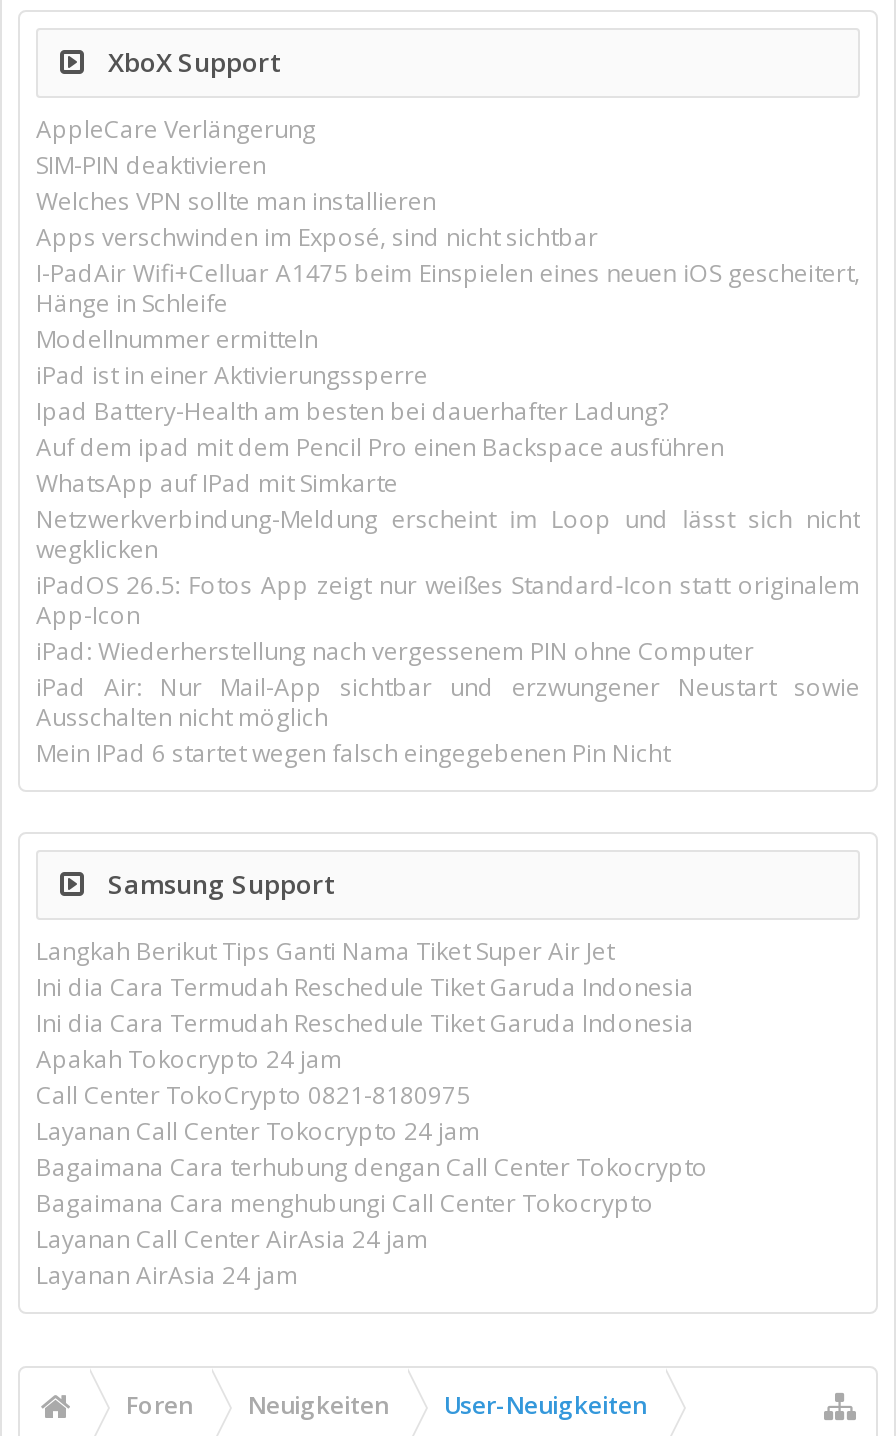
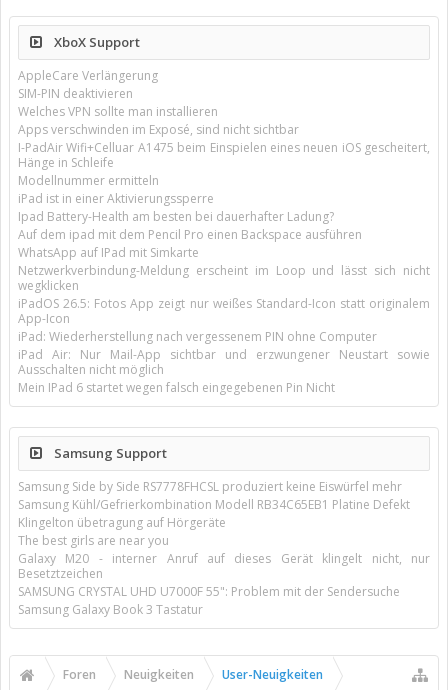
- Langkah Berikut Tips Ganti Nama Tiket Super Air Jet
- Ini dia Cara Termudah Reschedule Tiket Garuda Indonesia
- Ini dia Cara Termudah Reschedule Tiket Garuda Indonesia
- Apakah Tokocrypto 24 jam
- Call Center TokoCrypto 0821-8180975
- Layanan Call Center Tokocrypto 24 jam
- Bagaimana Cara terhubung dengan Call Center Tokocrypto
- Bagaimana Cara menghubungi Call Center Tokocrypto
- Layanan Call Center AirAsia 24 jam
- Layanan AirAsia 24 jam
+ Samsung Side by Side RS7778FHCSL produziert keine Eiswürfel mehr
+ Samsung Kühl/Gefrierkombination Modell RB34C65EB1 Platine Defekt
+ Klingelton übetragung auf Hörgeräte
+ The best girls are near you
+ Galaxy M20 - interner Anruf auf dieses Gerät klingelt nicht, nur
+ Besetztzeichen
+ SAMSUNG CRYSTAL UHD U7000F 55": Problem mit der Sendersuche
+ Samsung Galaxy Book 3 Tastatur
